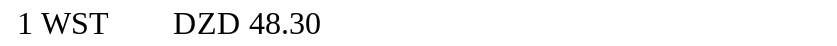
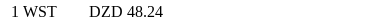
- 1 WST DZD 48.30
+ 1 WST DZD 48.24
